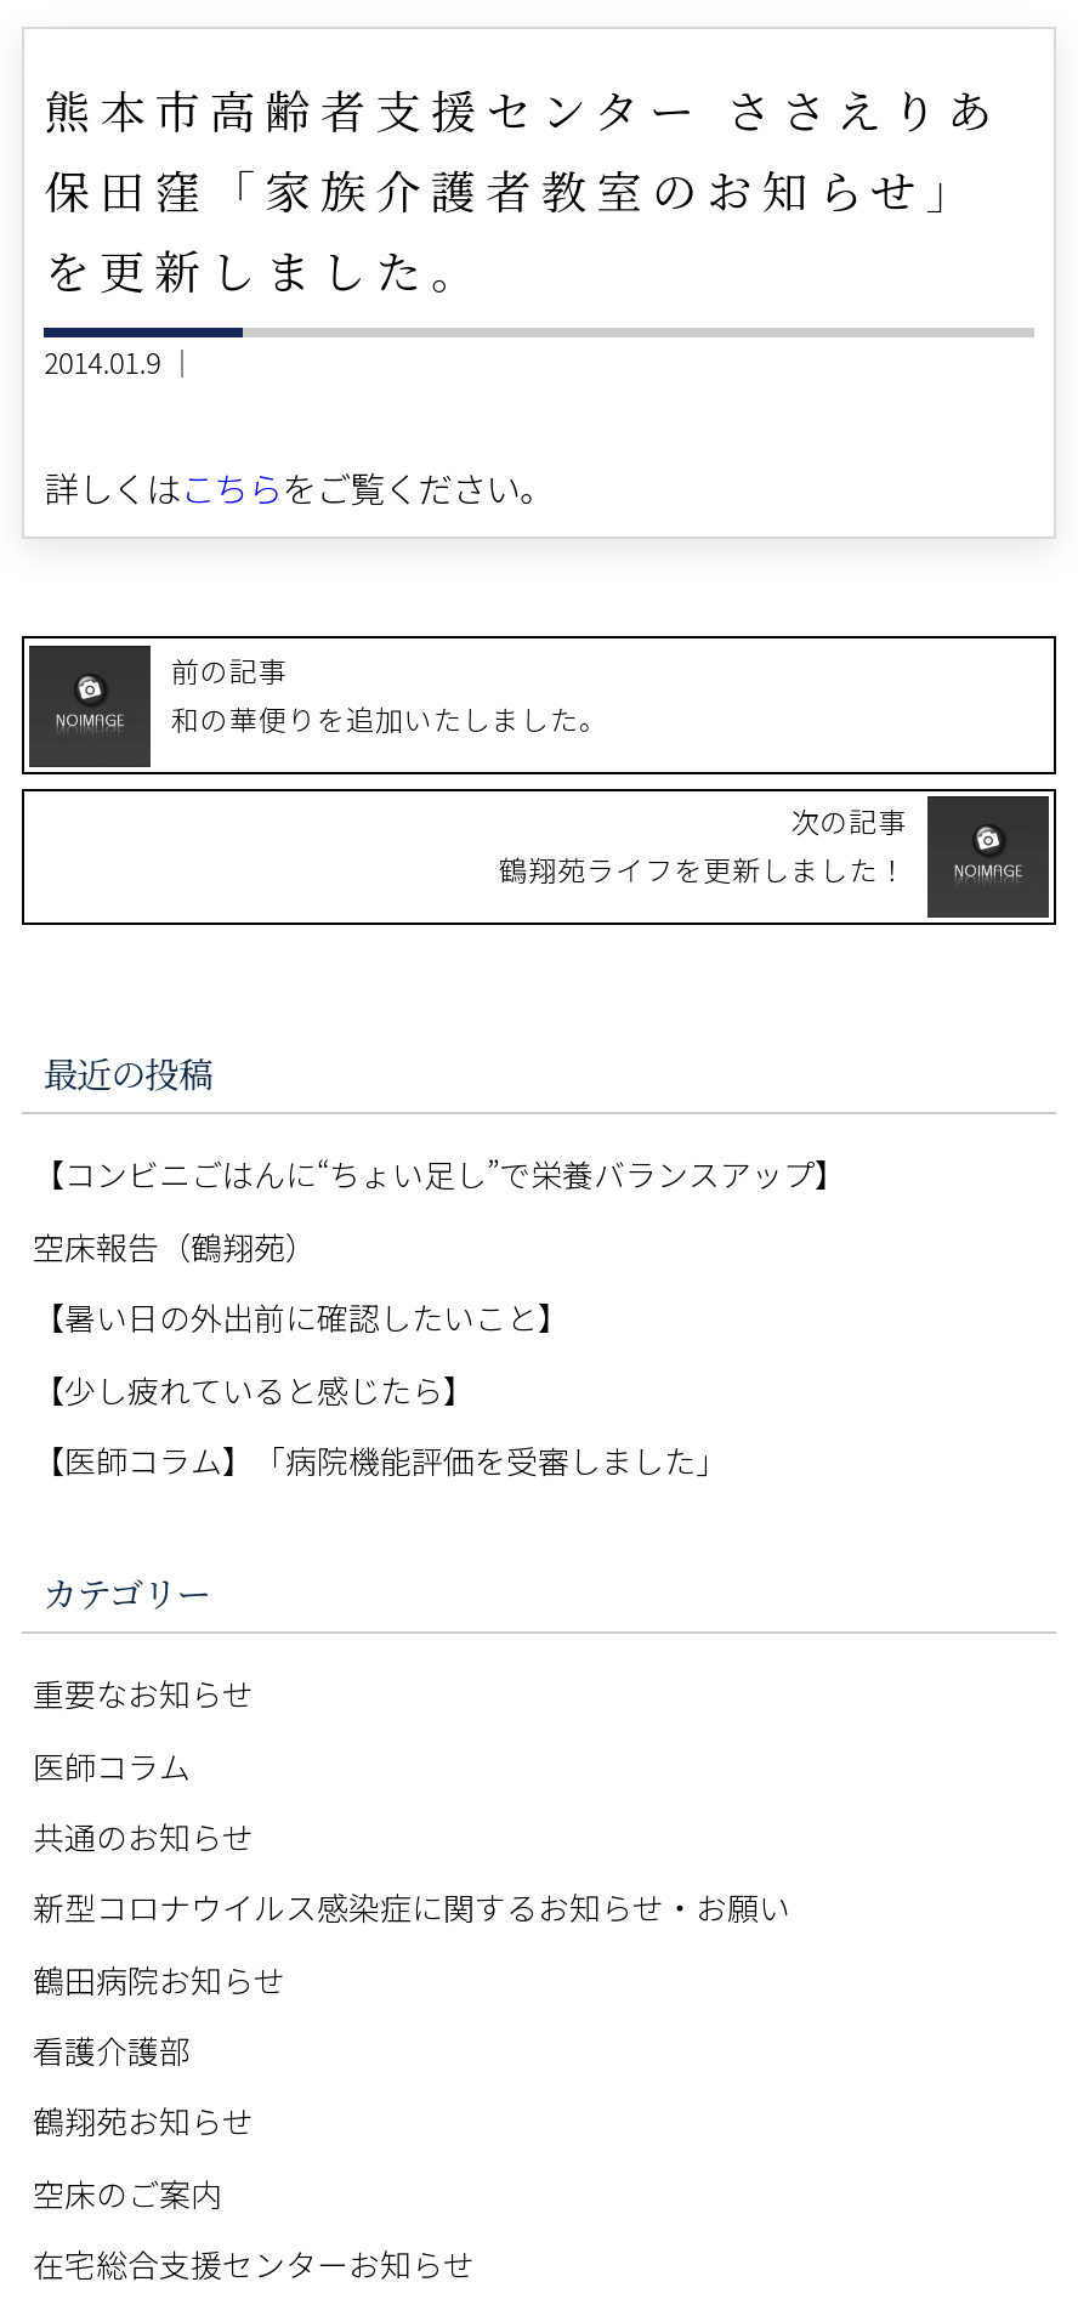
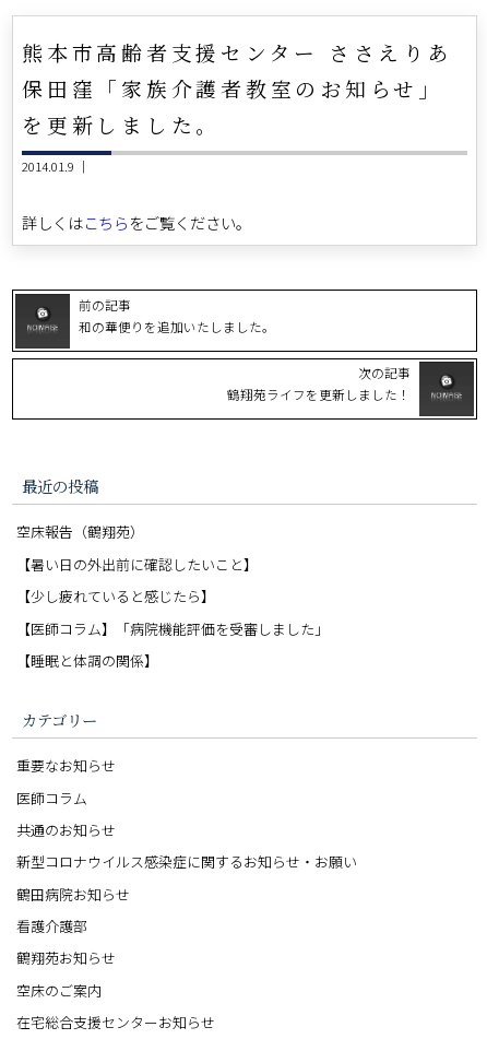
- 【コンビニごはんに“ちょい足し”で栄養バランスアップ】

moved up: 空床報告（鶴翔苑） | 【暑い日の外出前に確認したいこと】 | 【少し疲れていると感じたら】 | 【医師コラム】「病院機能評価を受審しました」

+ 【睡眠と体調の関係】
